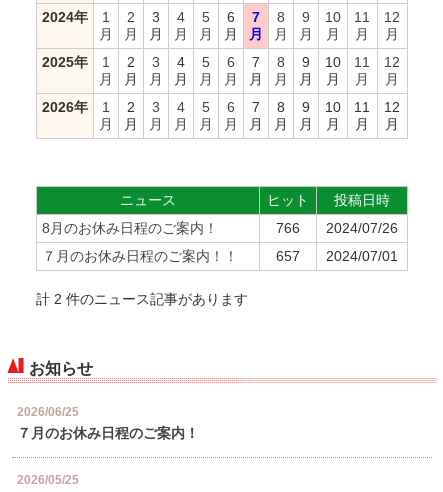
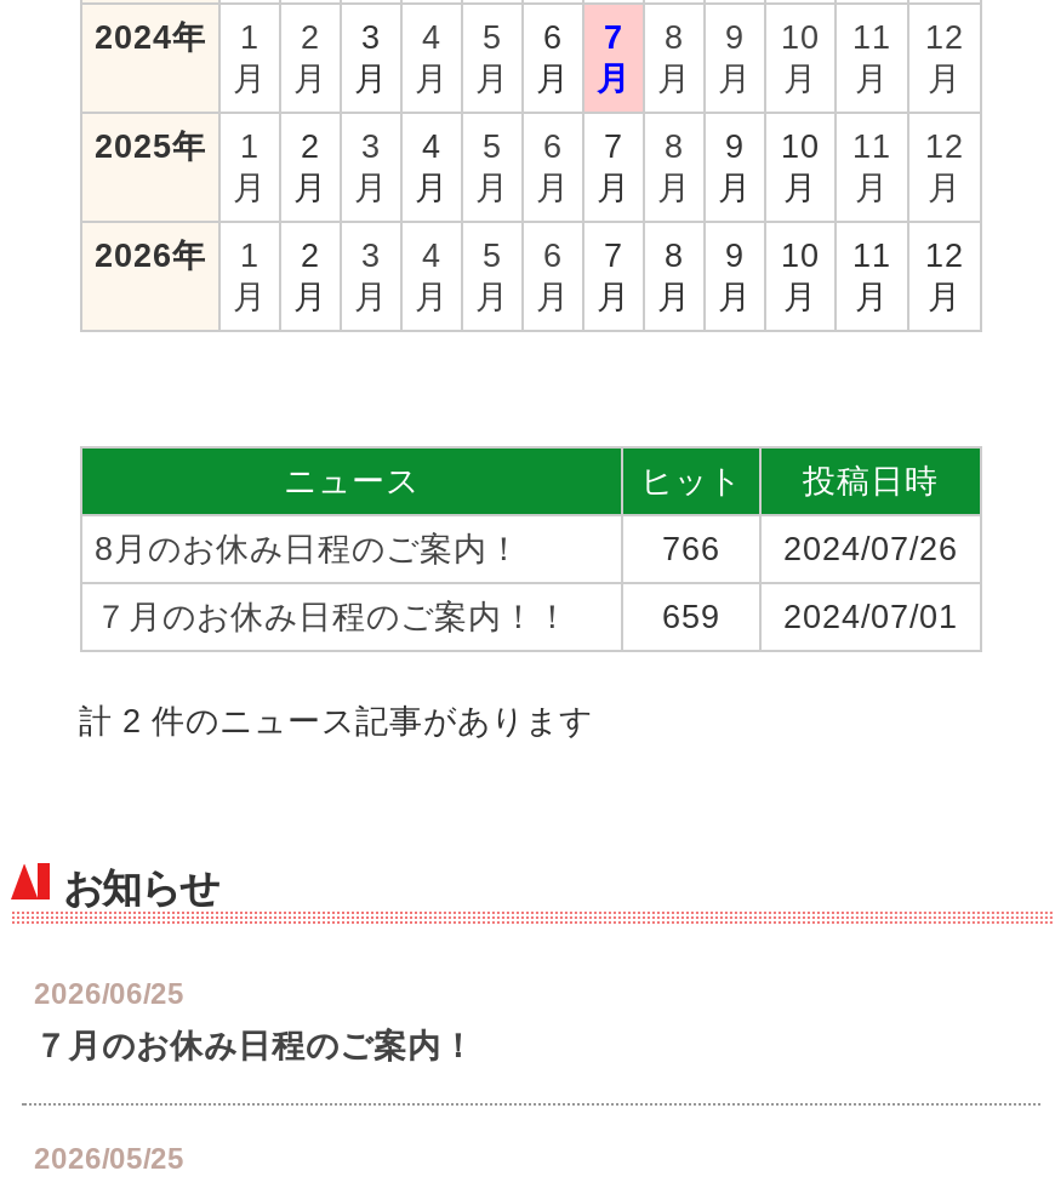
- 657 2024/07/01
+ 659 2024/07/01
